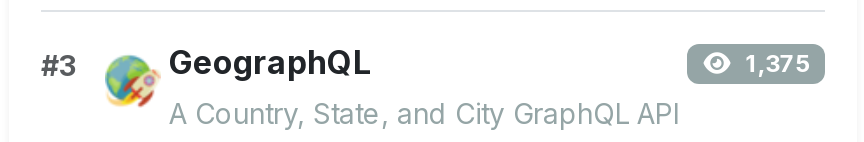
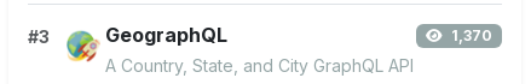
- 1,375
+ 1,370
